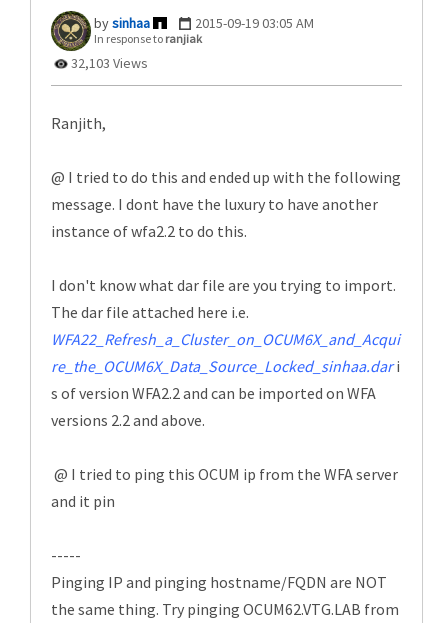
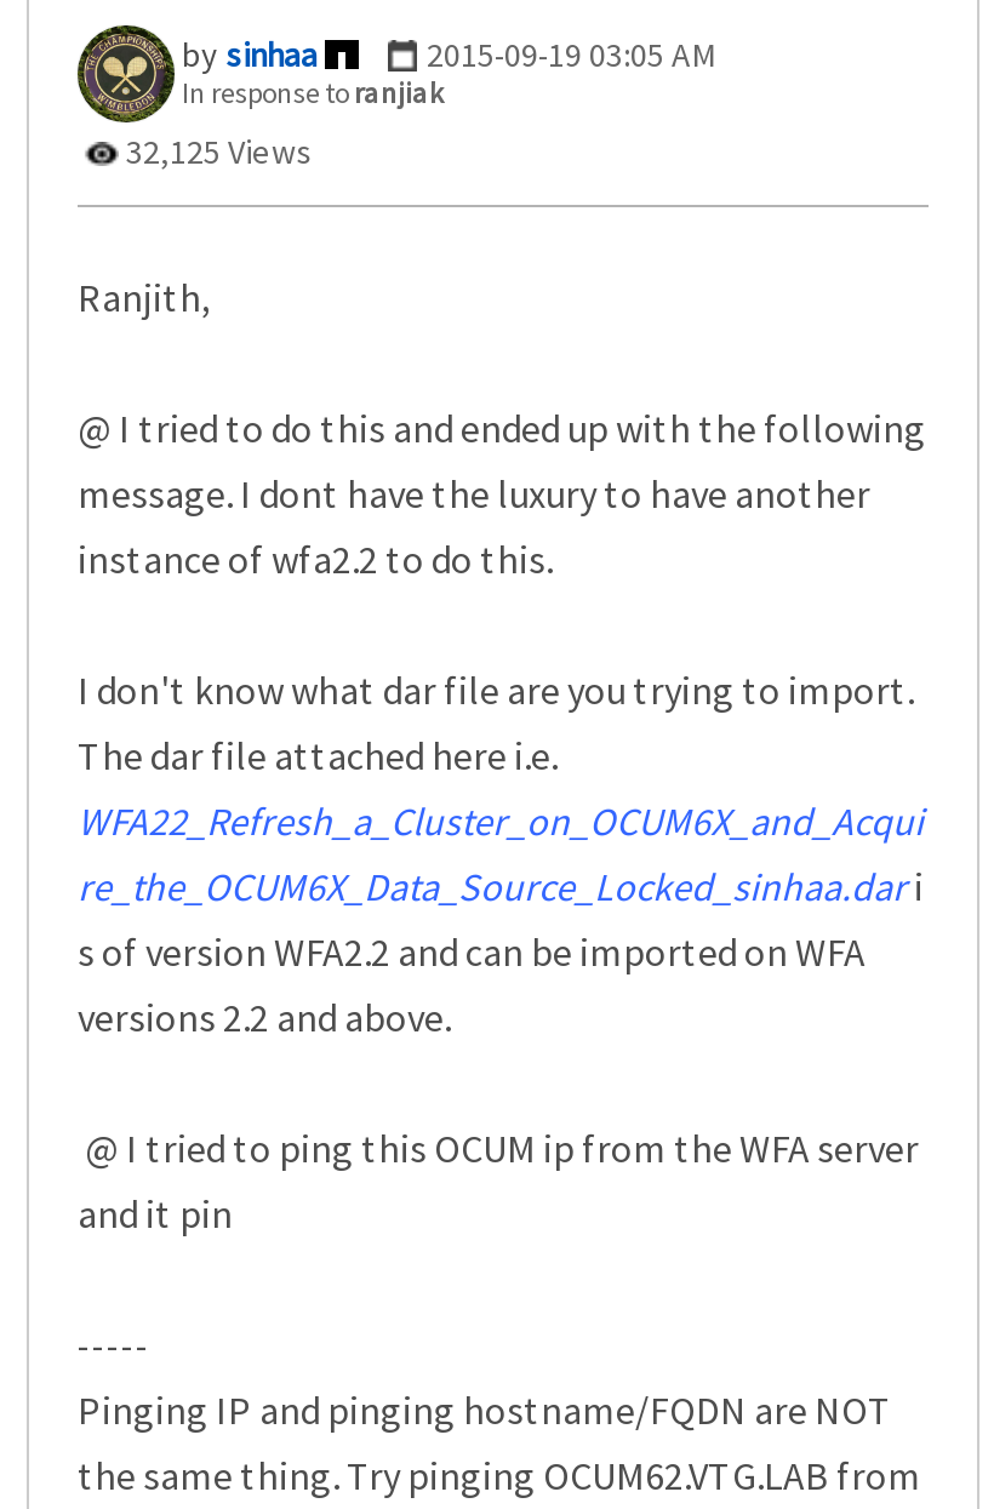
- 32,103 Views
+ 32,125 Views
